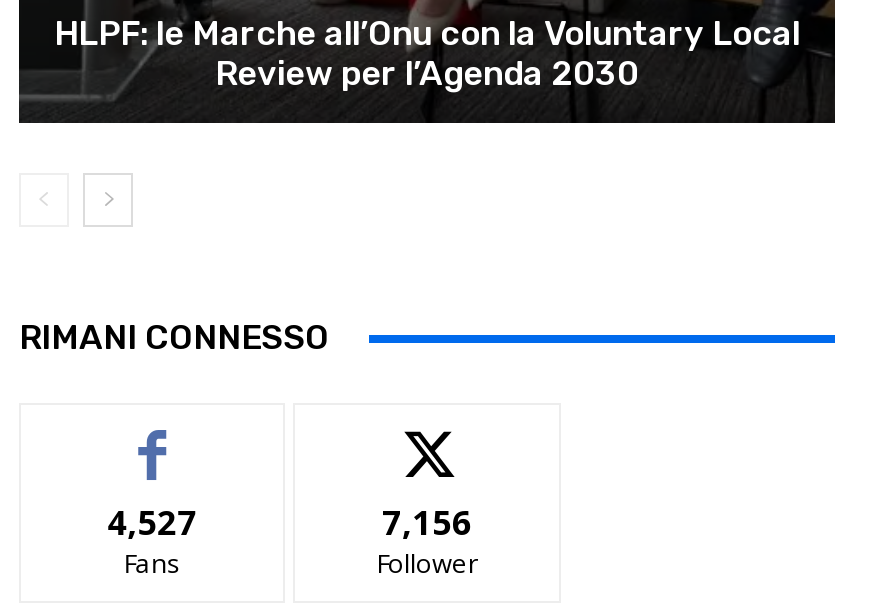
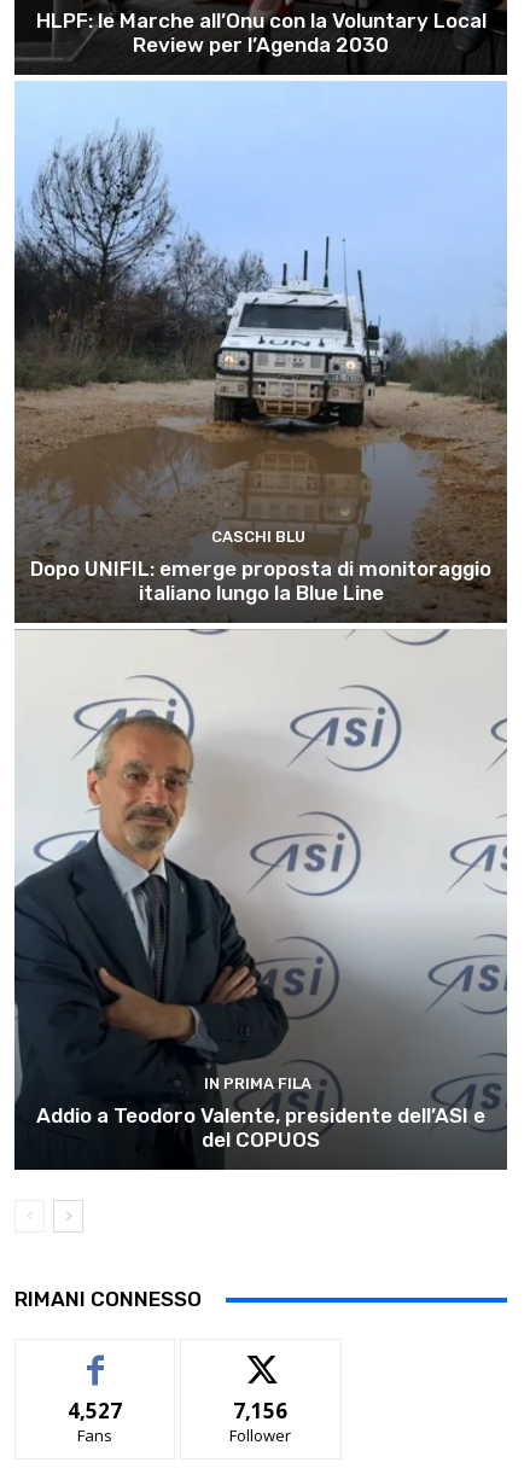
+ [image]
+ CASCHI BLU
+ Dopo UNIFIL: emerge proposta di monitoraggio
+ italiano lungo la Blue Line

+ [image]
+ IN PRIMA FILA
+ Addio a Teodoro Valente, presidente dell’ASI e
+ del COPUOS
